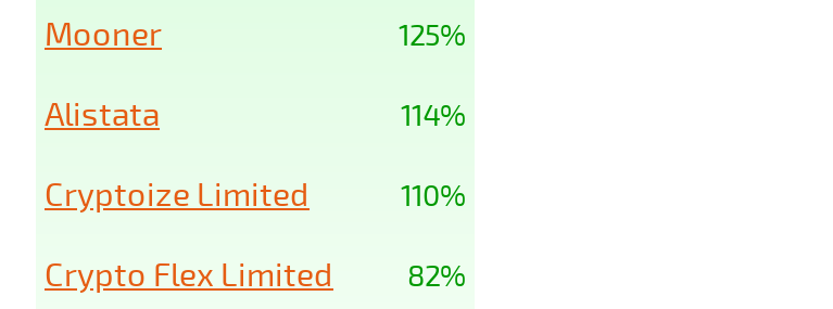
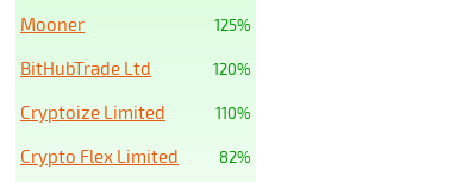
- 114%
- Alistata
+ 120%
+ BitHubTrade Ltd
